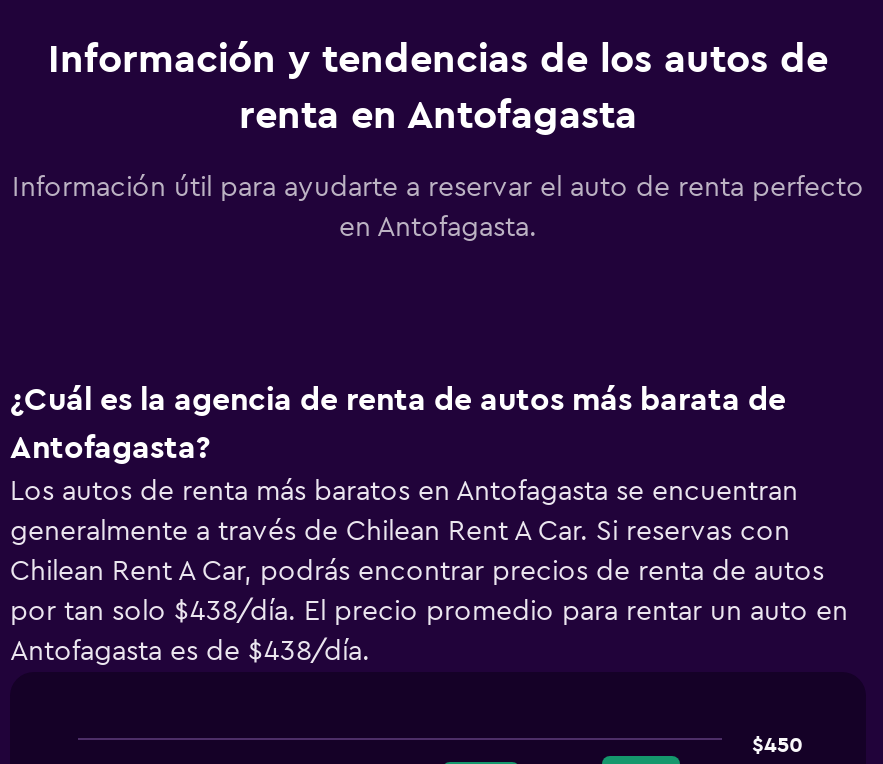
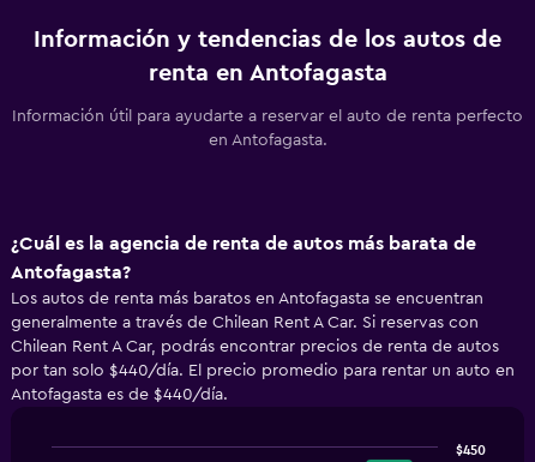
- por tan solo $438/día. El precio promedio para rentar un auto en
+ por tan solo $440/día. El precio promedio para rentar un auto en

- Antofagasta es de $438/día.
+ Antofagasta es de $440/día.
